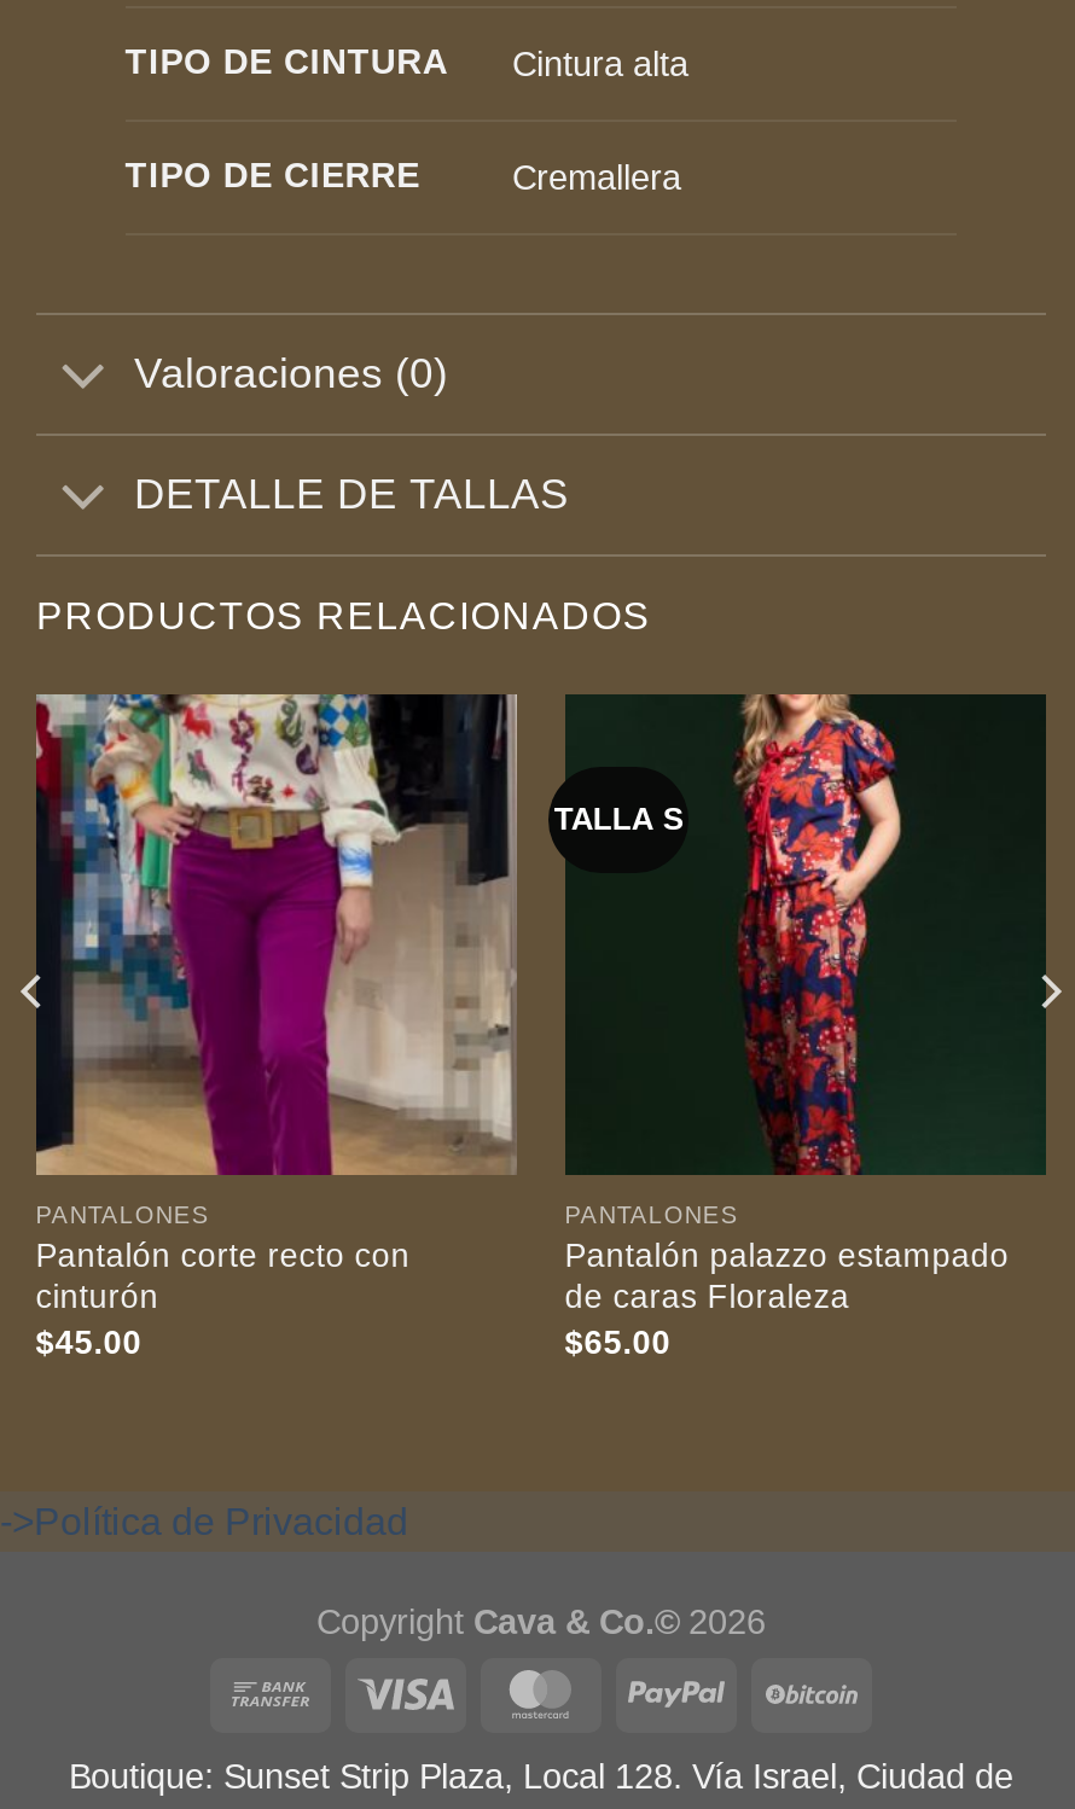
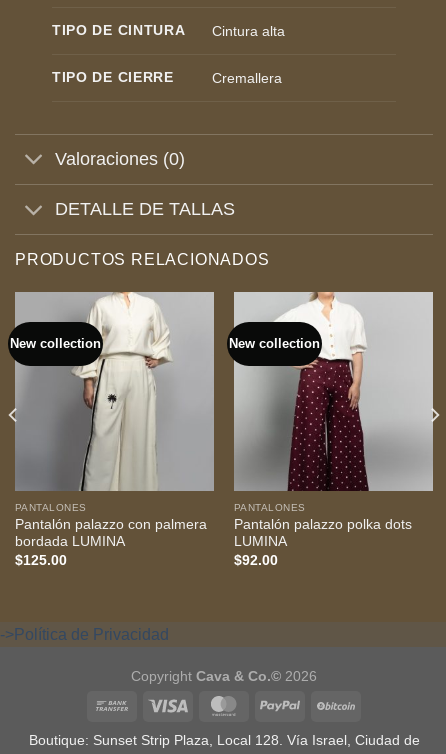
+ New collection

- [image]
- TALLA S
+ [image]
+ New collection

- [image]
- Pantalón palazzo estampado
- de caras Floraleza
- $65.00
+ [image]
+ Pantalón palazzo polka dots
+ LUMINA
+ $92.00

- Pantalón corte recto con
- cinturón
- $45.00
+ Pantalón palazzo con palmera
+ bordada LUMINA
+ $125.00
